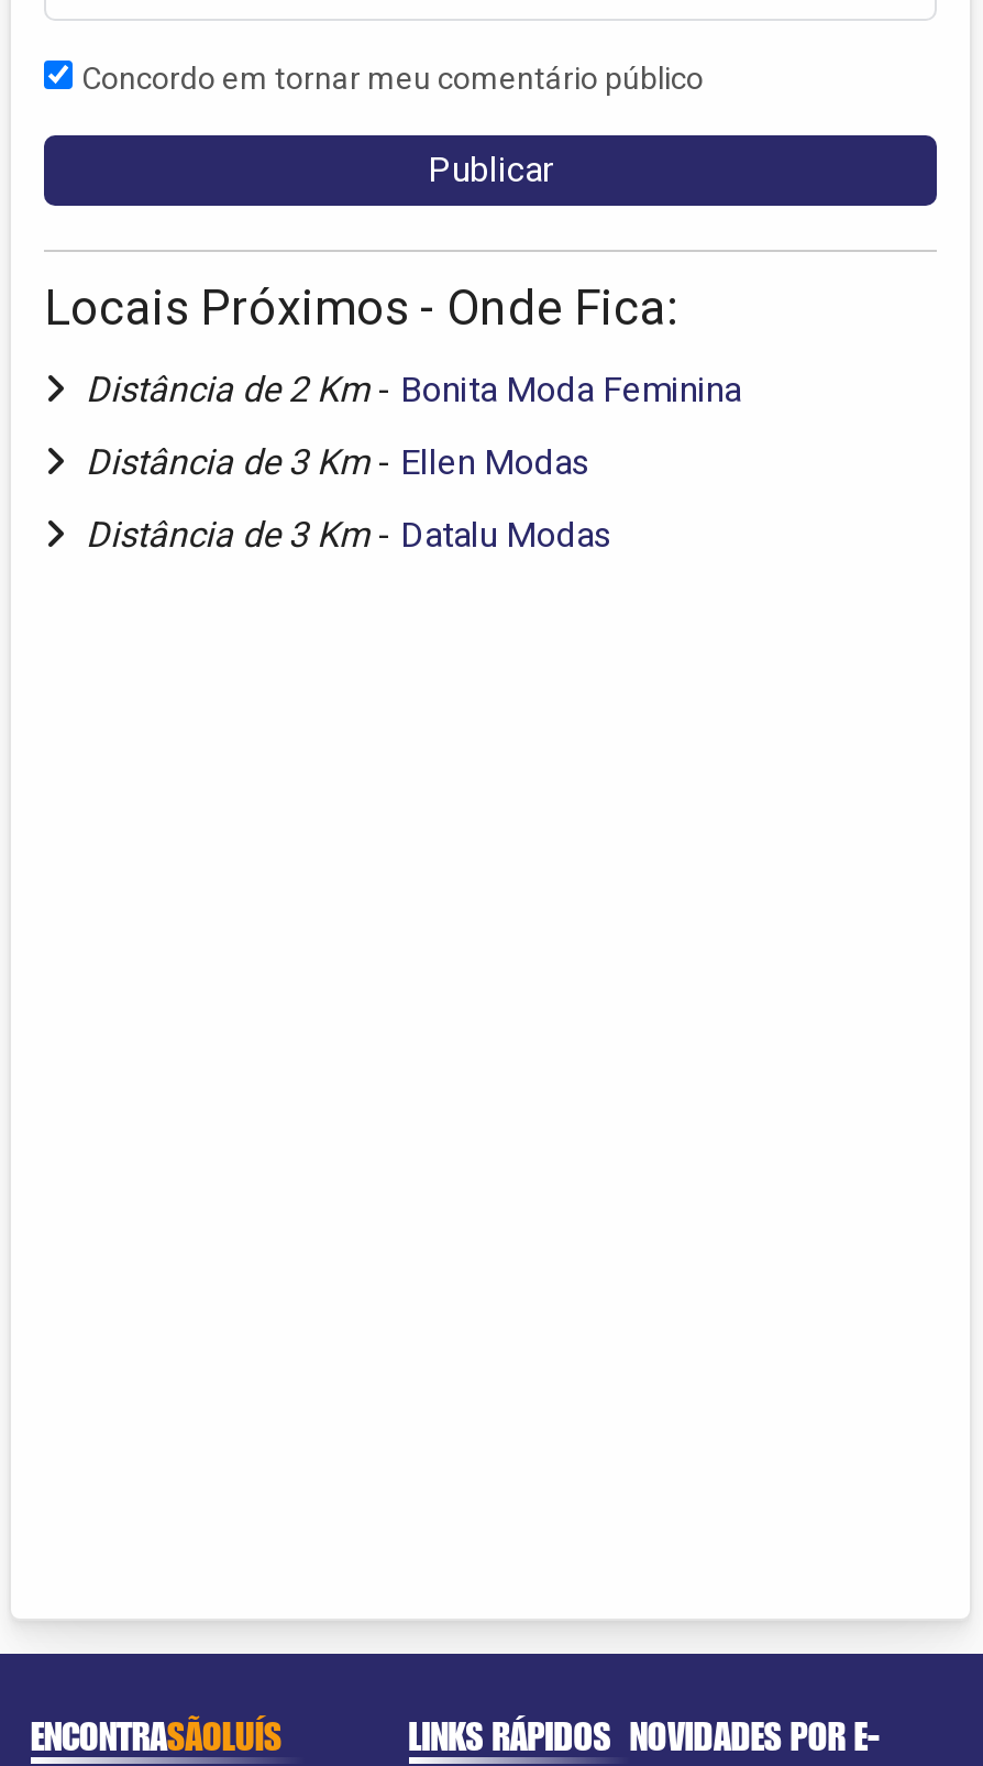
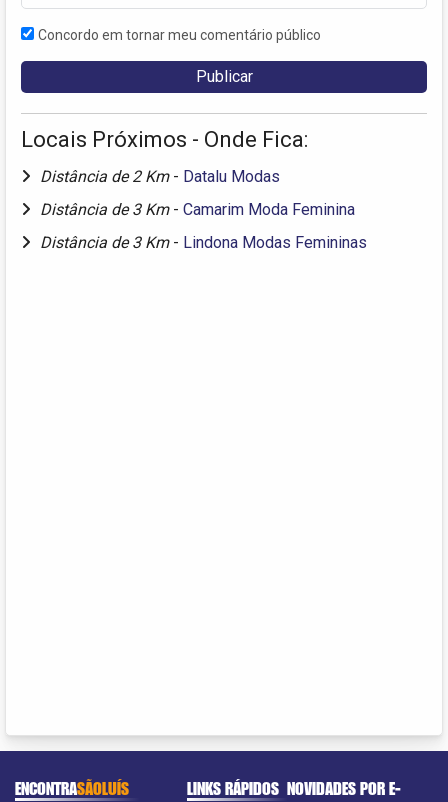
- Distância de 2 Km - Bonita Moda Feminina
+ Distância de 2 Km - Datalu Modas

- Distância de 3 Km - Ellen Modas
+ Distância de 3 Km - Camarim Moda Feminina

- Distância de 3 Km - Datalu Modas
+ Distância de 3 Km - Lindona Modas Femininas
